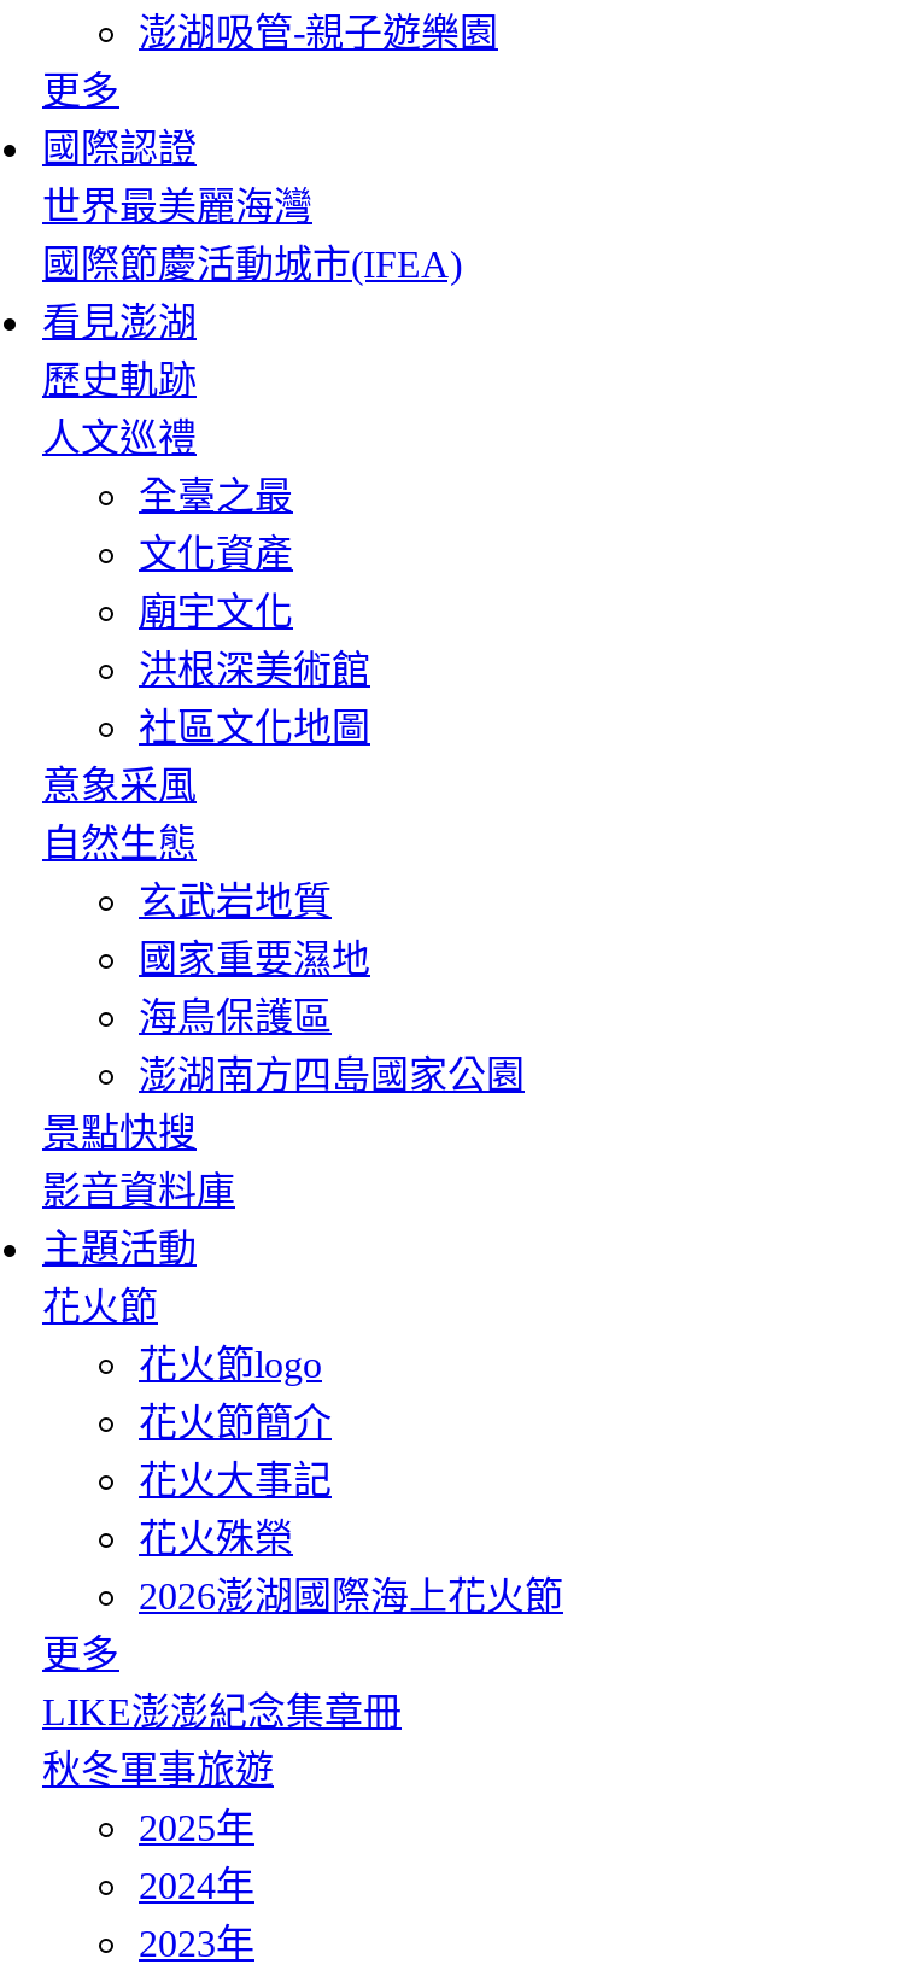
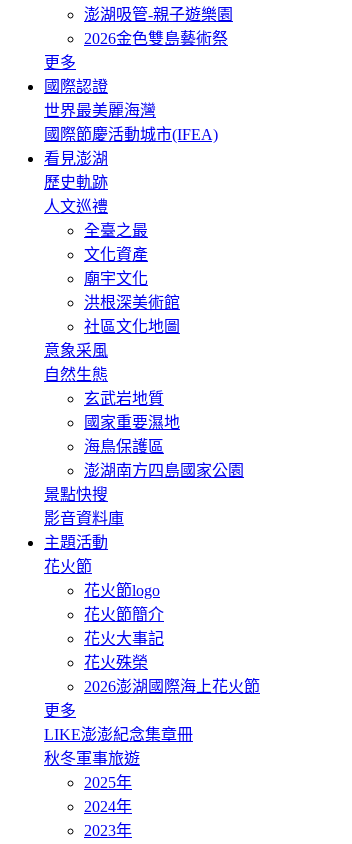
+ 2026金色雙島藝術祭
